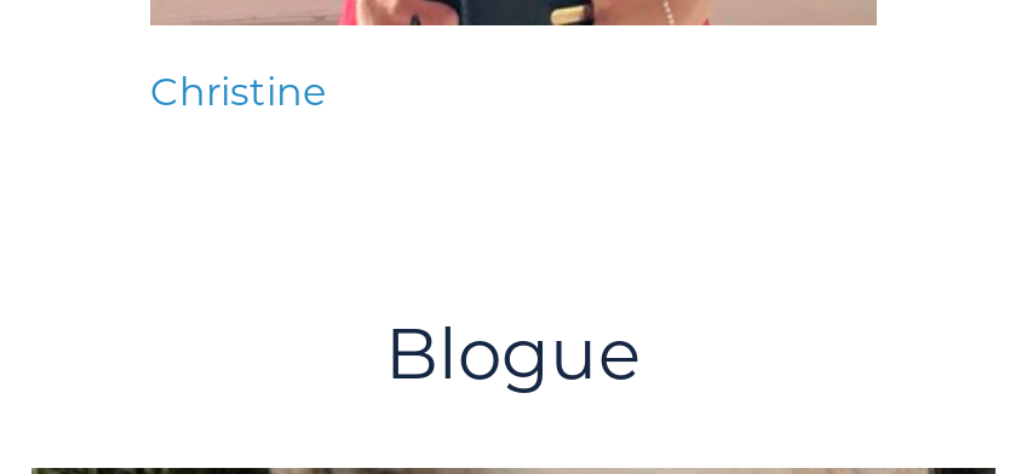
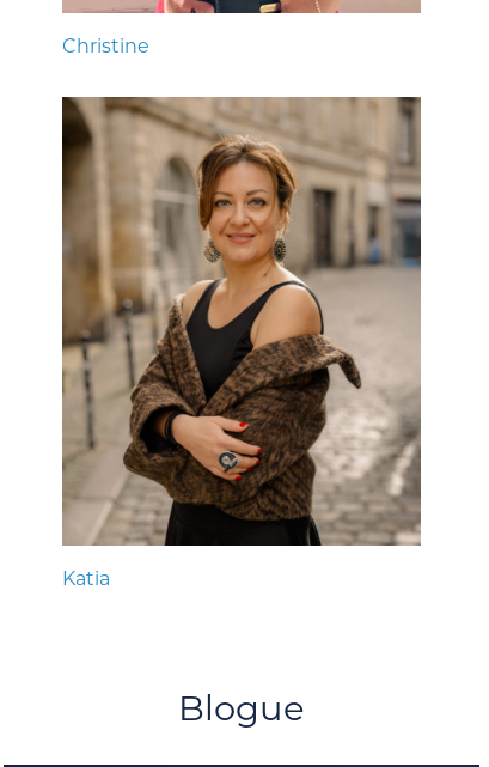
+ [image]
+ Katia
